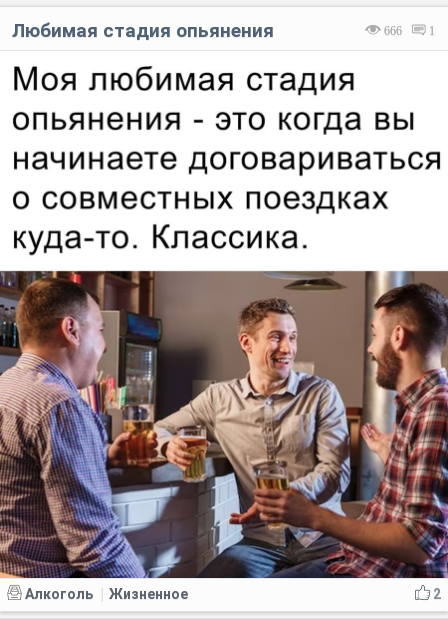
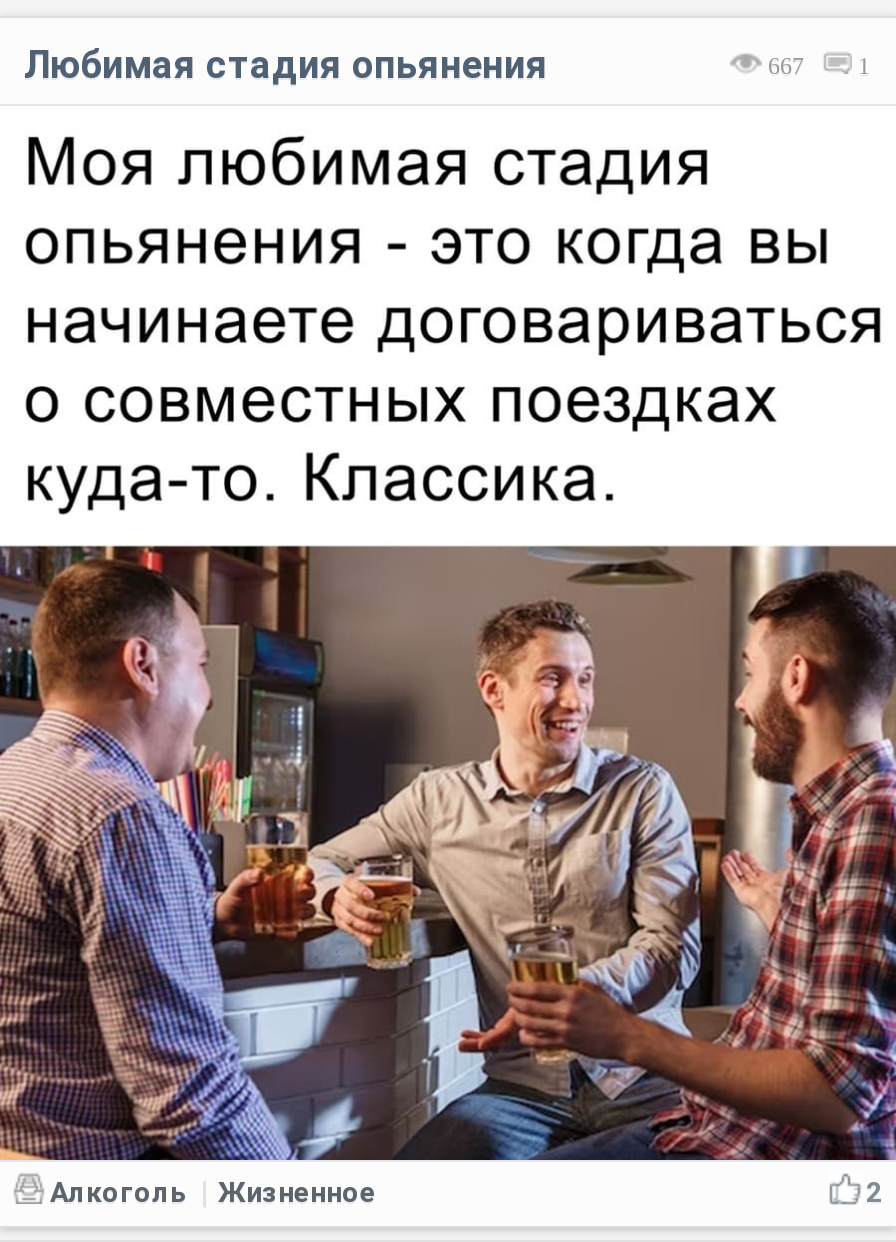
- 666 1
+ 667 1
